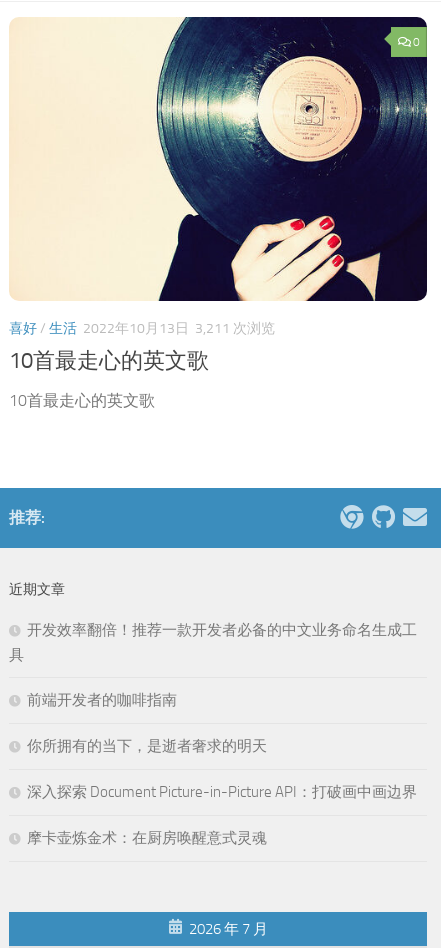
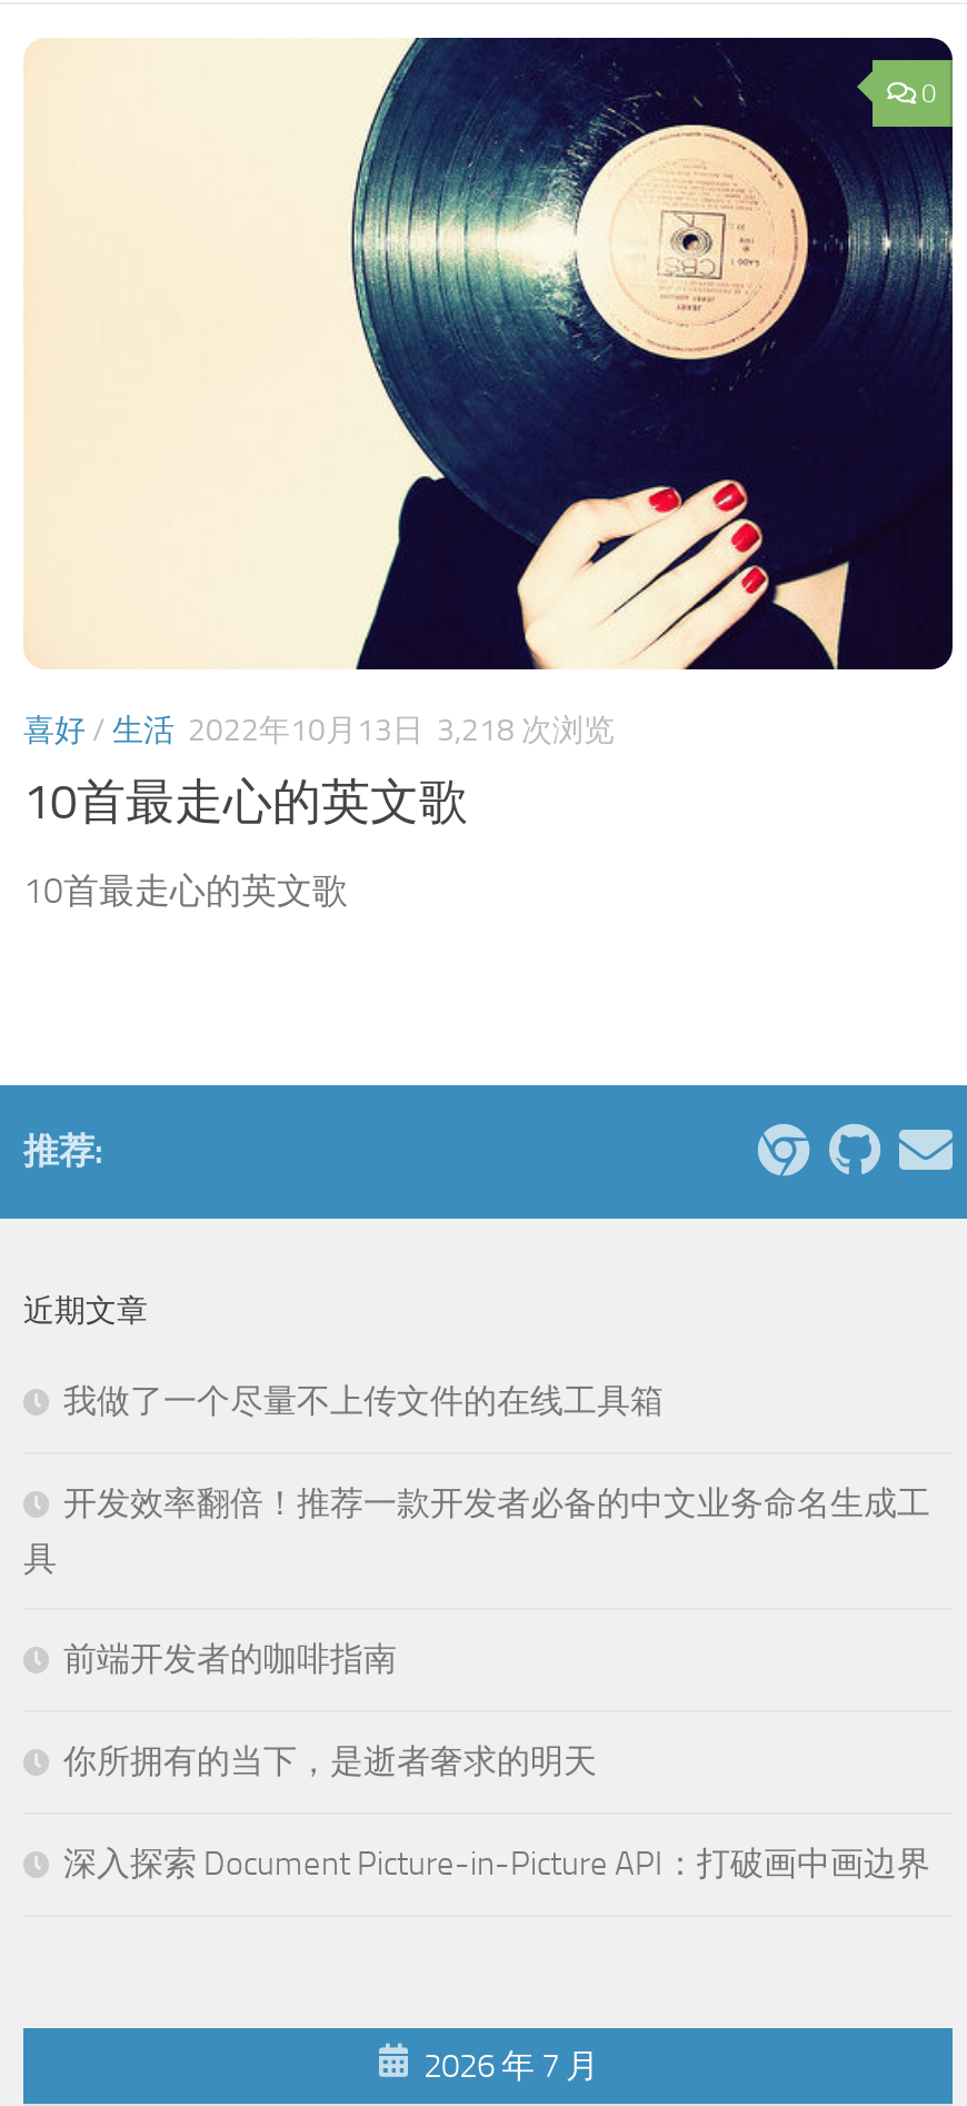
- 喜好/生活 2022年10月13日 3,211 次浏览
+ 喜好/生活 2022年10月13日 3,218 次浏览

+ 我做了一个尽量不上传文件的在线工具箱

moved down: 开发效率翻倍！推荐一款开发者必备的中文业务命名生成工 | 具 | 前端开发者的咖啡指南 | 你所拥有的当下，是逝者奢求的明天 | 深入探索 Document Picture-in-Picture API：打破画中画边界

- 摩卡壶炼金术：在厨房唤醒意式灵魂
